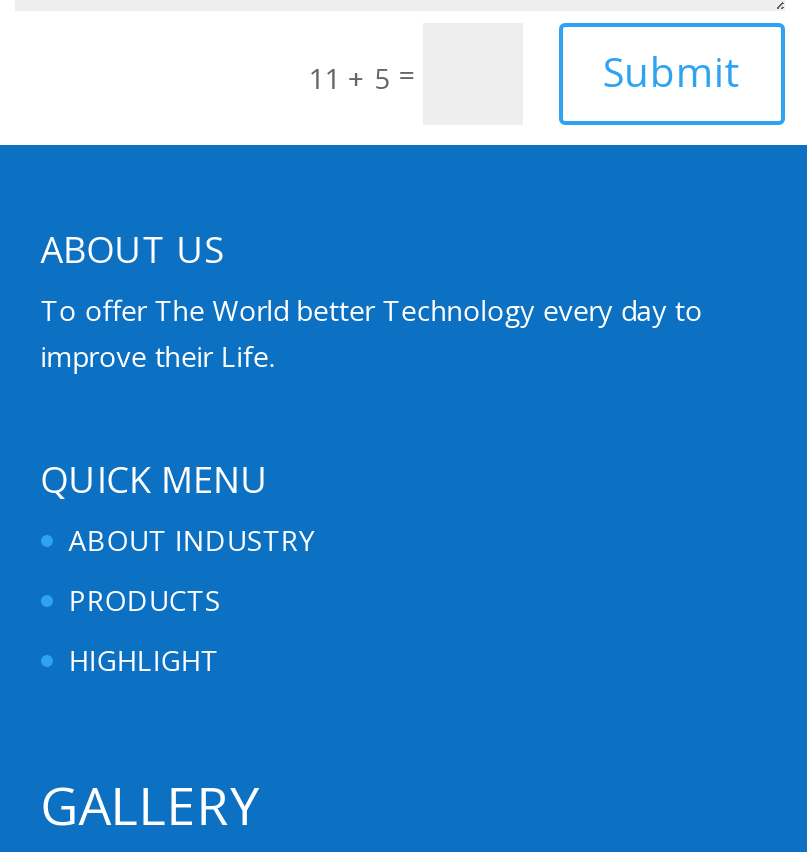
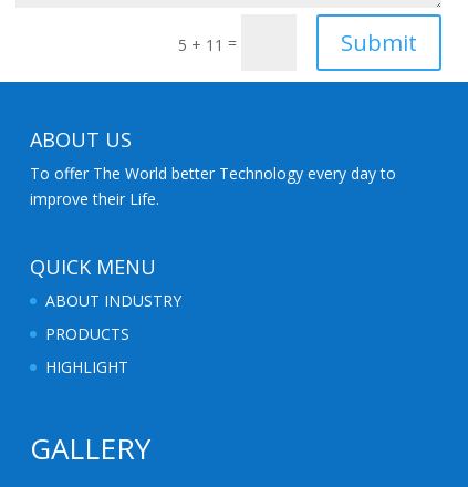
- 11 + 5 =
+ 5 + 11 =
